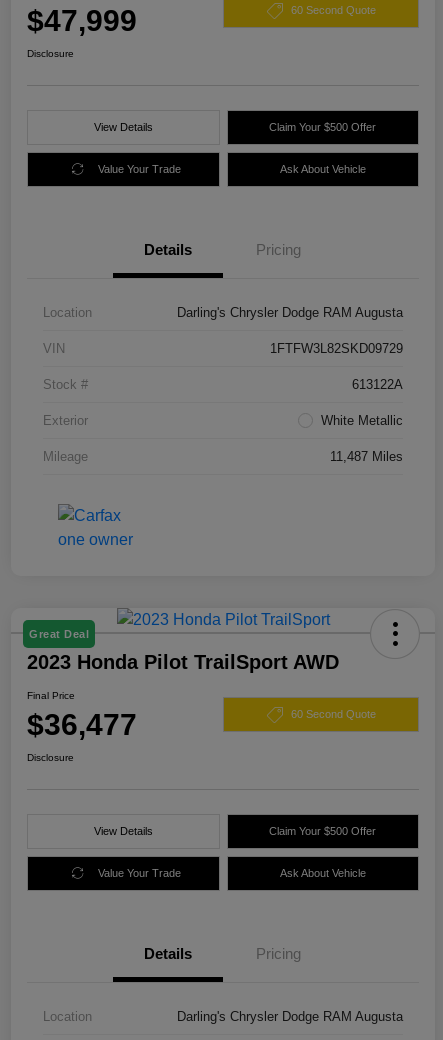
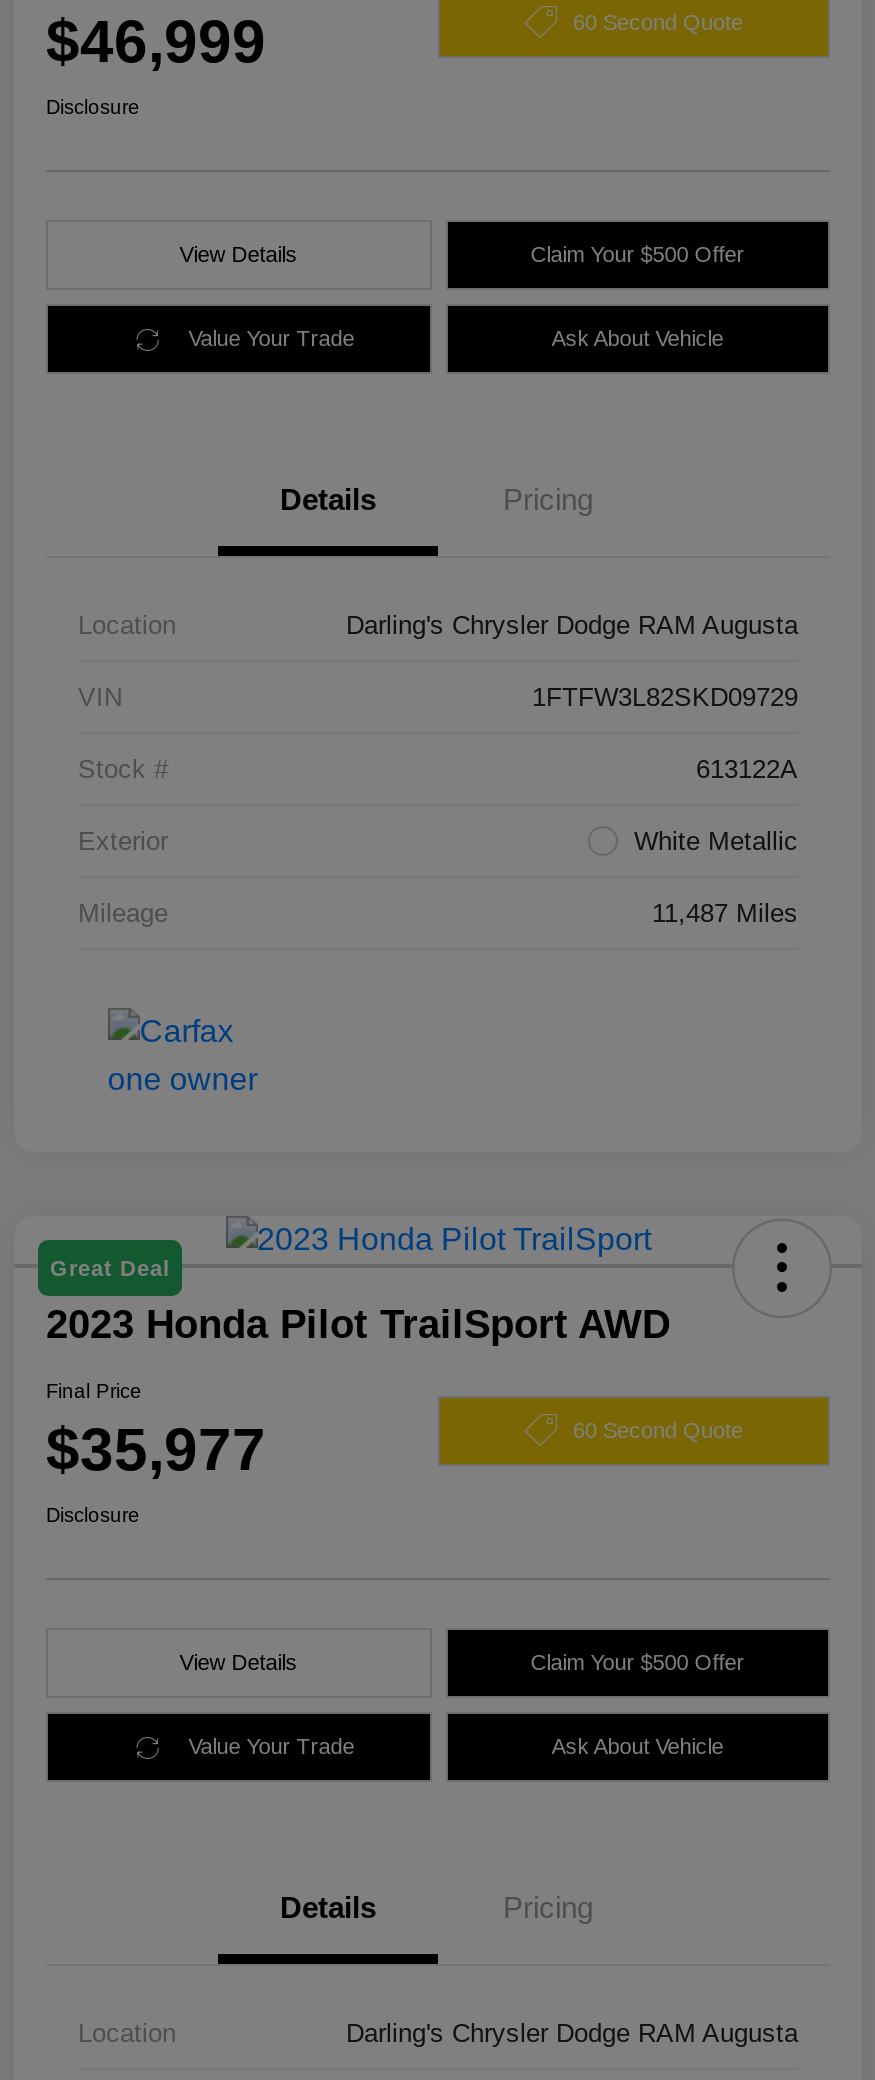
- $47,999
+ $46,999

- $36,477
+ $35,977
